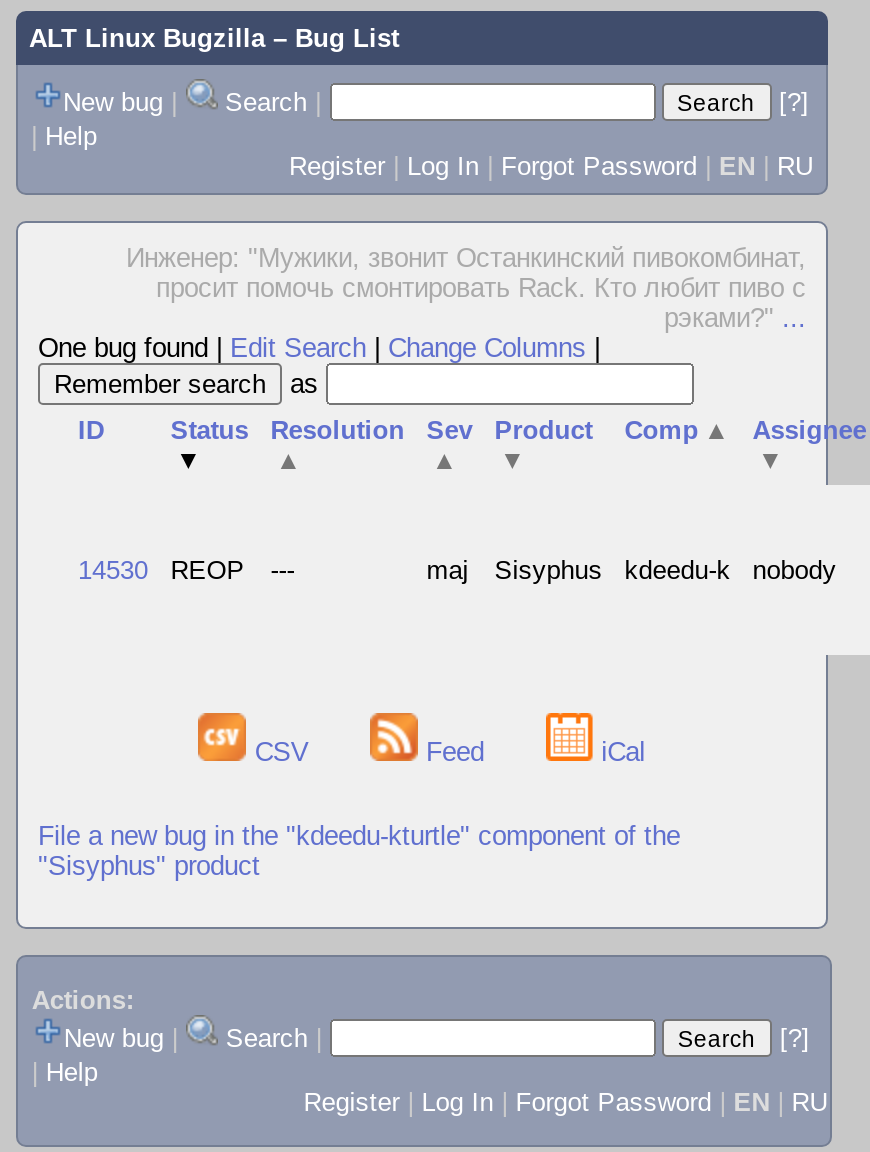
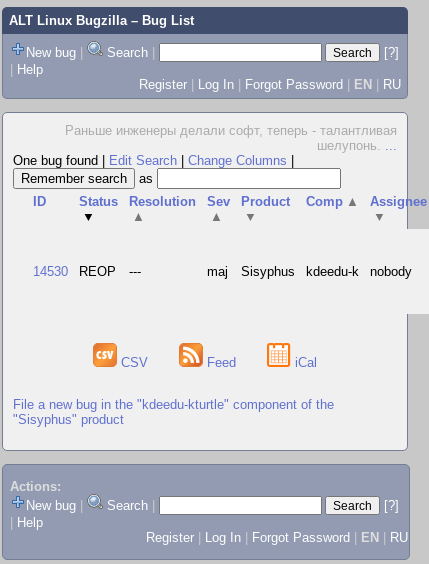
- Инженер: "Мужики, звонит Останкинский пивокомбинат,
- просит помочь смонтировать Rack. Кто любит пиво с
- рэками?"...
+ Раньше инженеры делали софт, теперь - талантливая
+ шелупонь....
